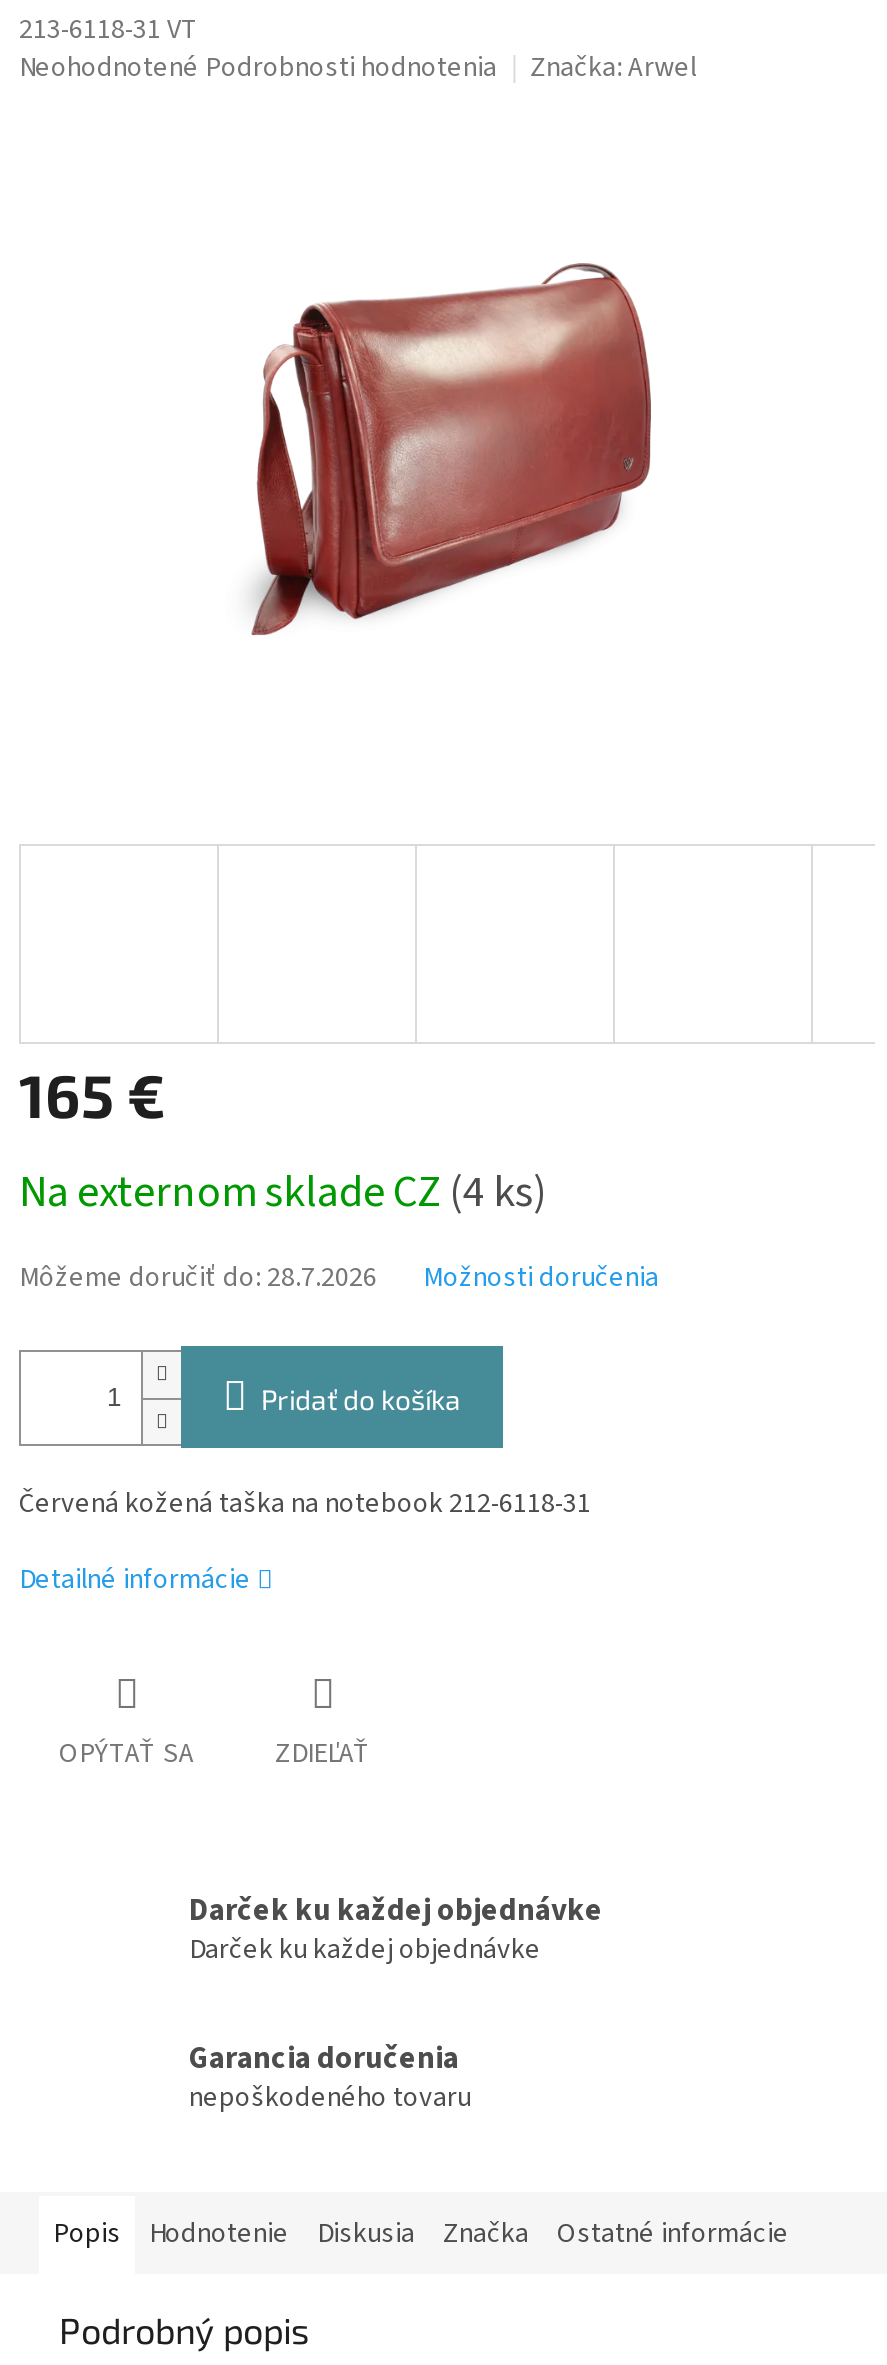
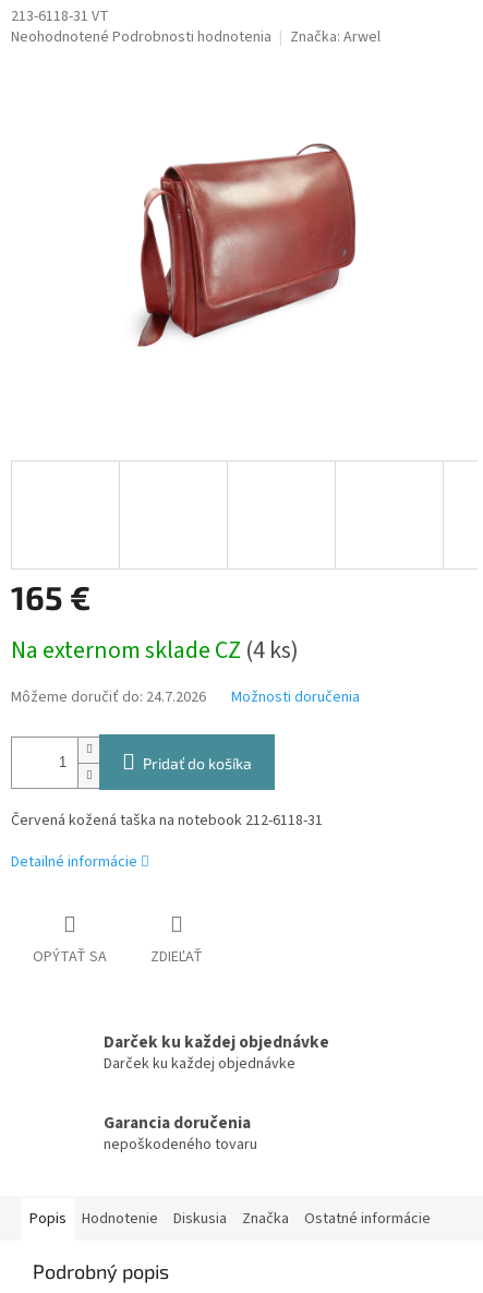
- Môžeme doručiť do: 28.7.2026
+ Môžeme doručiť do: 24.7.2026
